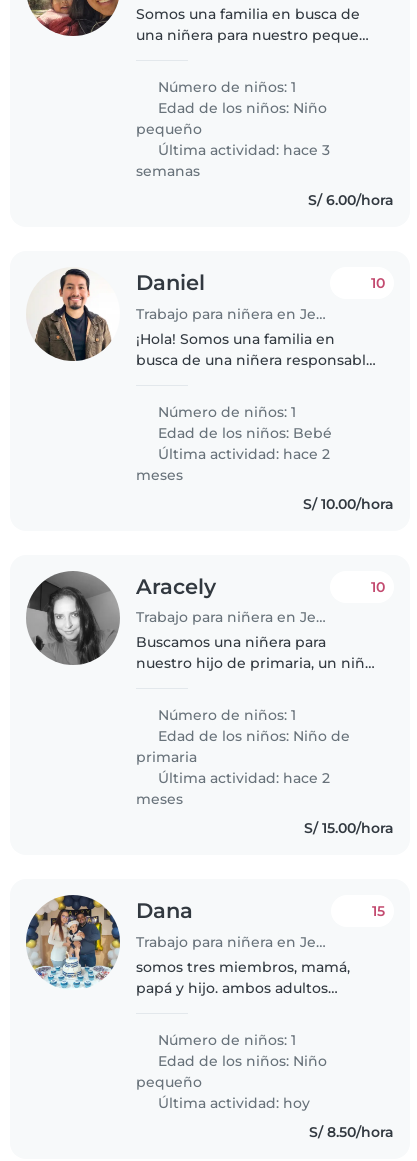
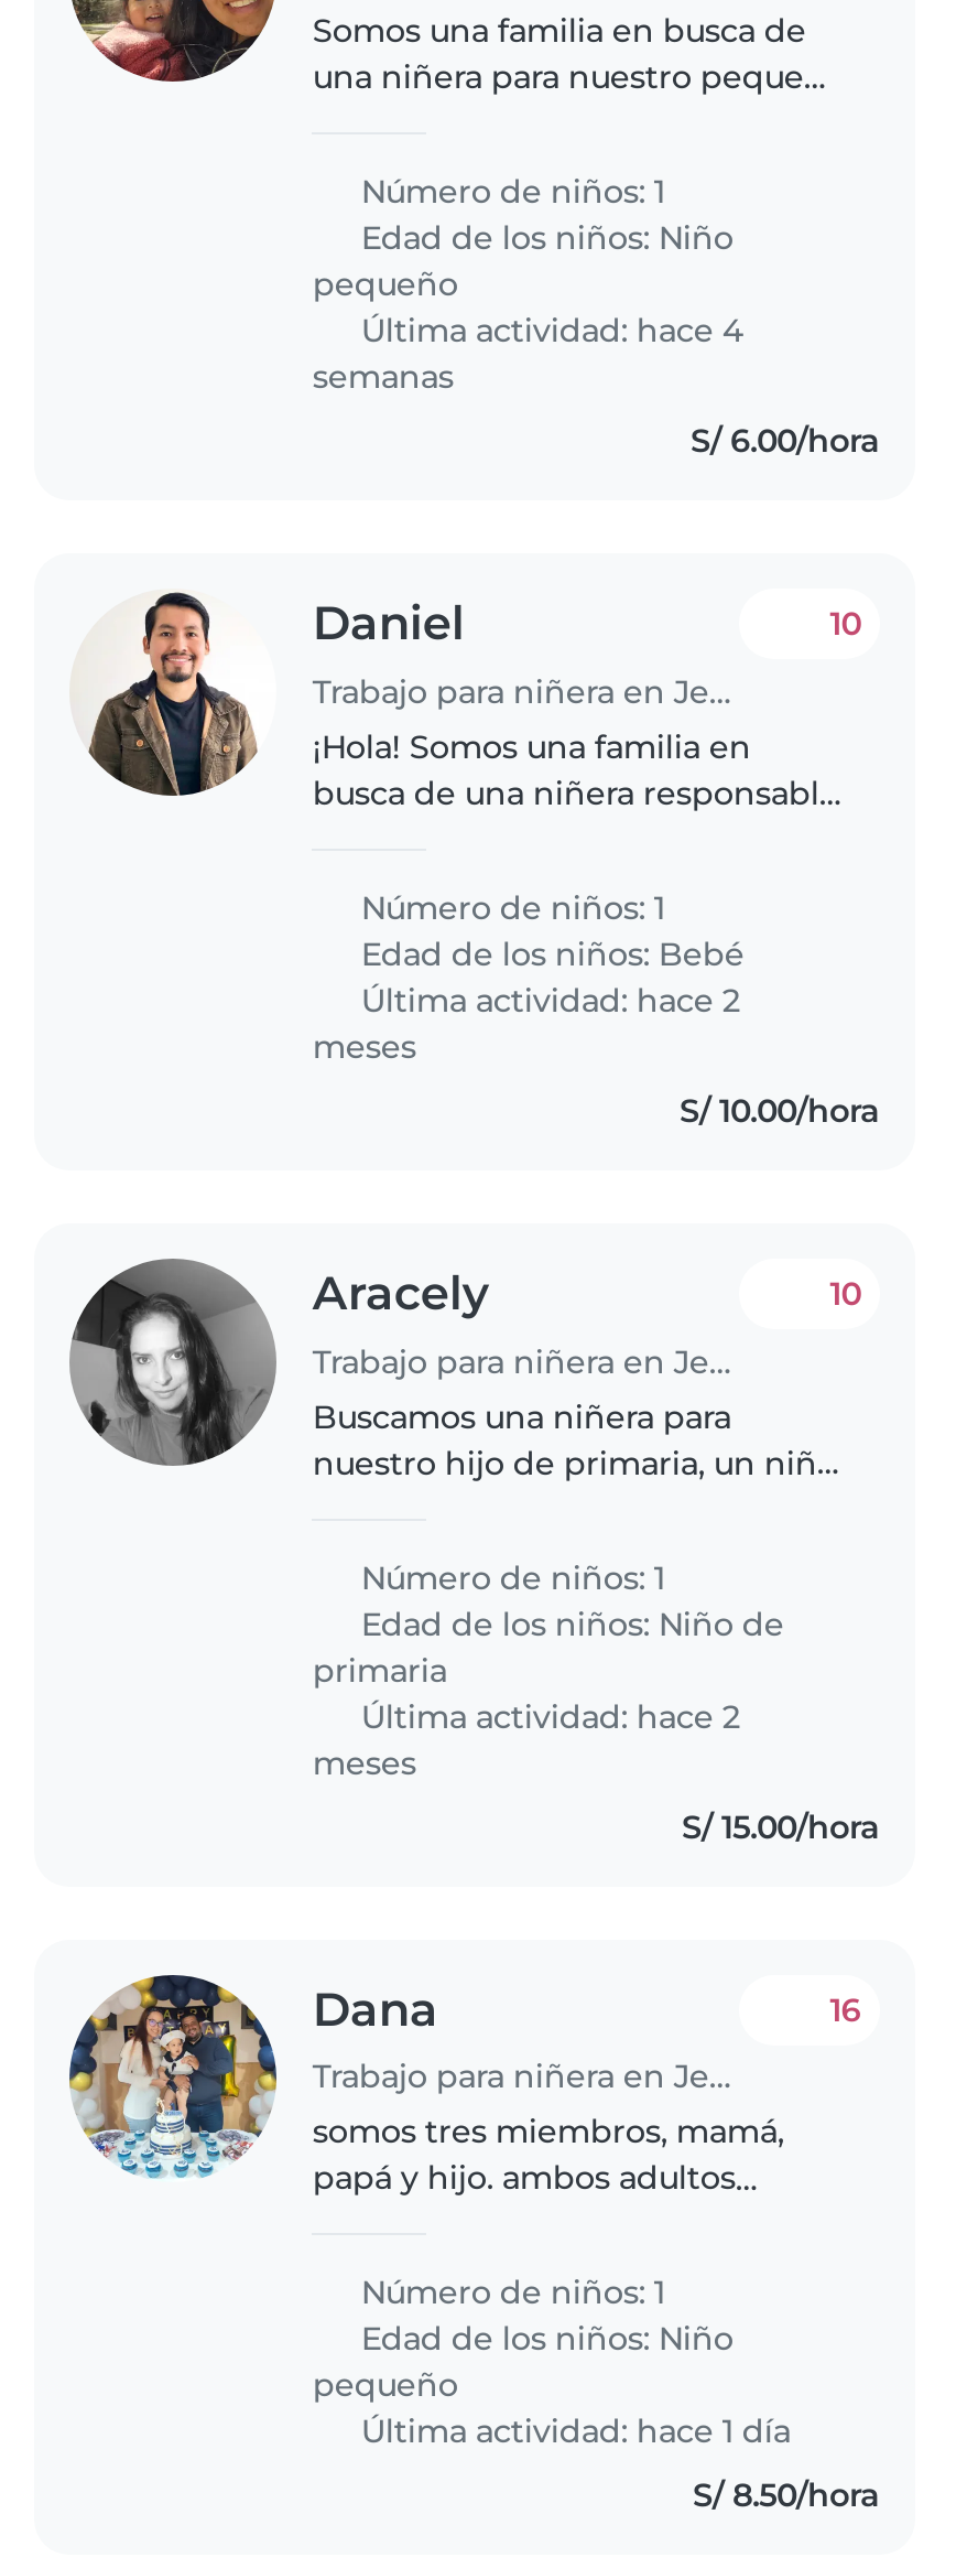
- Última actividad: hace 3
+ Última actividad: hace 4

- 15
+ 16

- Última actividad: hoy
+ Última actividad: hace 1 día
